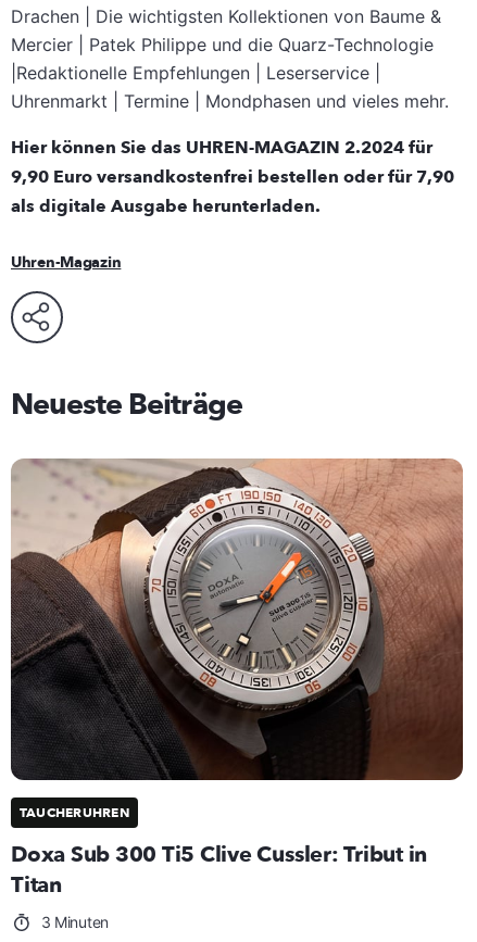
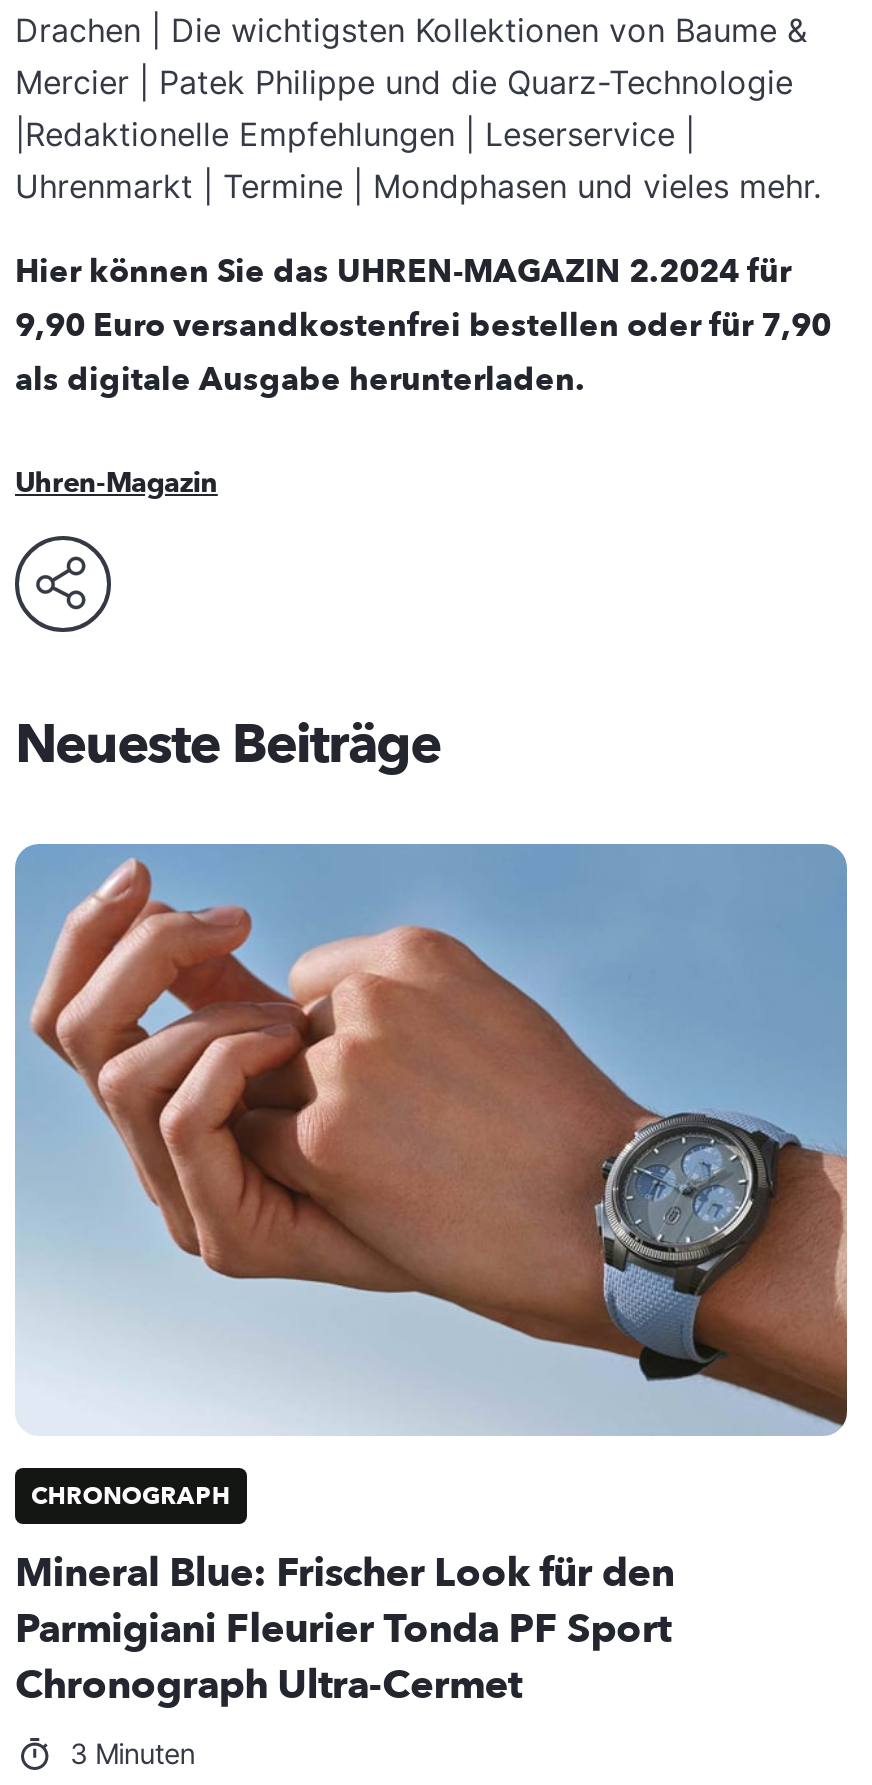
- [image]
- TAUCHERUHREN
+ [image]
+ CHRONOGRAPH

- Doxa Sub 300 Ti5 Clive Cussler: Tribut in
- Titan
+ Mineral Blue: Frischer Look für den
+ Parmigiani Fleurier Tonda PF Sport
+ Chronograph Ultra-Cermet
